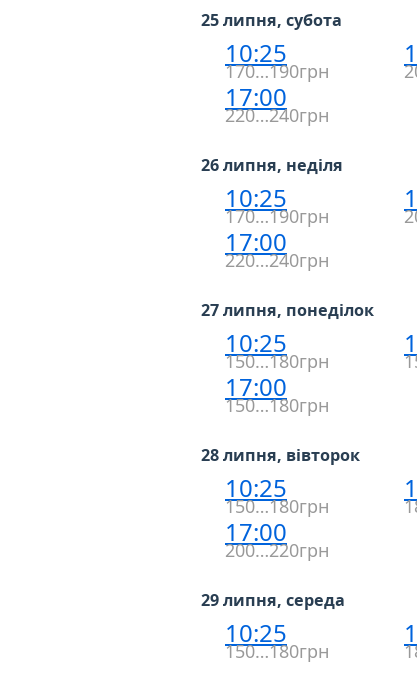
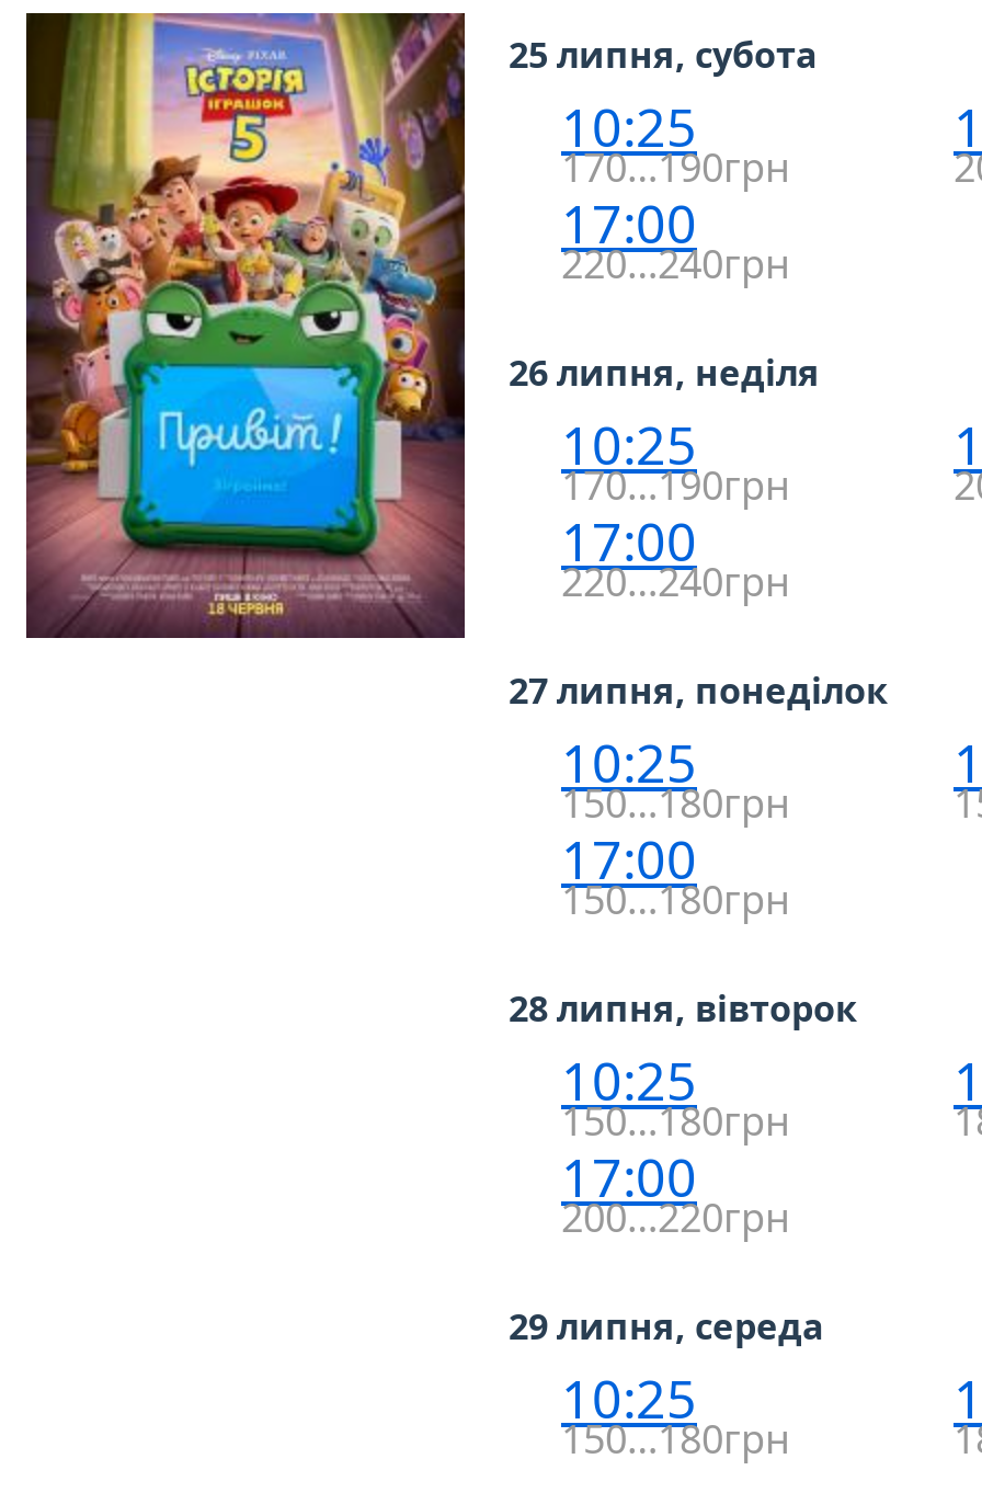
+ [image]
